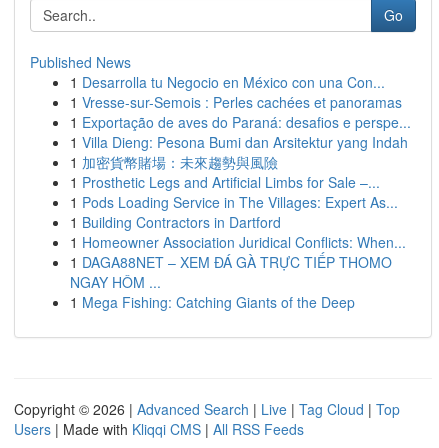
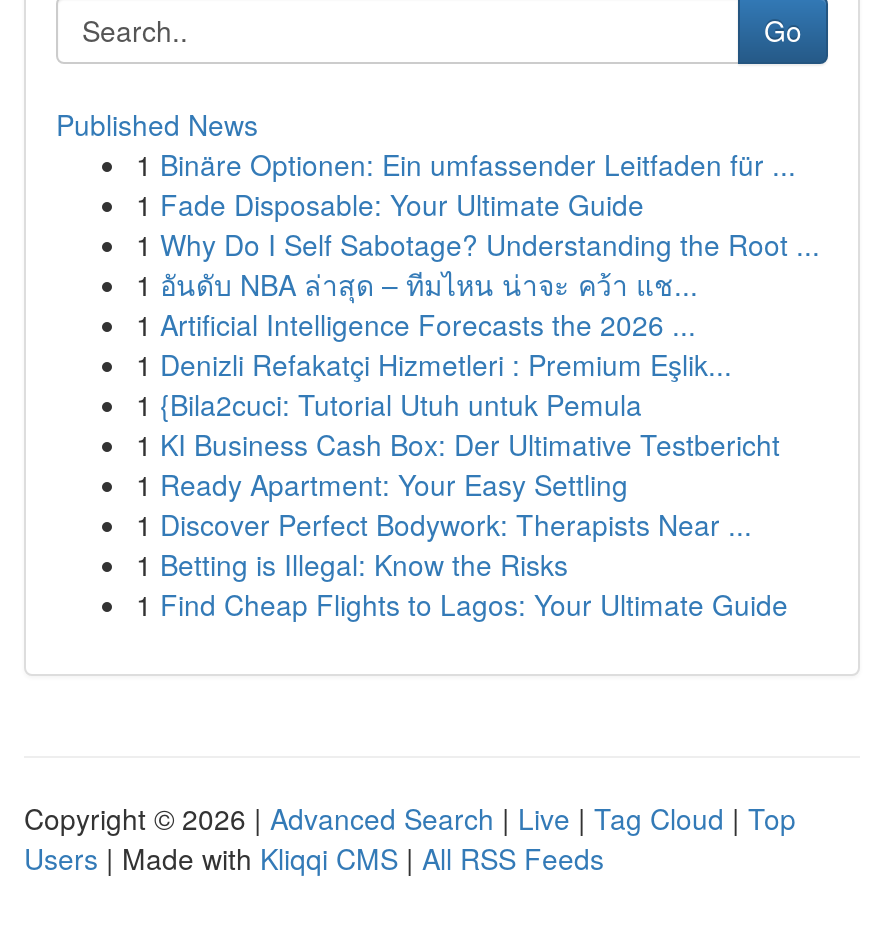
- 1 Desarrolla tu Negocio en México con una Con...
- 1 Vresse-sur-Semois : Perles cachées et panoramas
- 1 Exportação de aves do Paraná: desafios e perspe...
- 1 Villa Dieng: Pesona Bumi dan Arsitektur yang Indah
- 1 加密貨幣賭場：未來趨勢與風險
- 1 Prosthetic Legs and Artificial Limbs for Sale –...
- 1 Pods Loading Service in The Villages: Expert As...
- 1 Building Contractors in Dartford
- 1 Homeowner Association Juridical Conflicts: When...
- 1 DAGA88NET – XEM ĐÁ GÀ TRỰC TIẾP THOMO
- NGAY HÔM ...
- 1 Mega Fishing: Catching Giants of the Deep
+ 1 Binäre Optionen: Ein umfassender Leitfaden für ...
+ 1 Fade Disposable: Your Ultimate Guide
+ 1 Why Do I Self Sabotage? Understanding the Root ...
+ 1 อันดับ NBA ล่าสุด – ทีมไหน น่าจะ คว้า แช...
+ 1 Artificial Intelligence Forecasts the 2026 ...
+ 1 Denizli Refakatçi Hizmetleri : Premium Eşlik...
+ 1 {Bila2cuci: Tutorial Utuh untuk Pemula
+ 1 KI Business Cash Box: Der Ultimative Testbericht
+ 1 Ready Apartment: Your Easy Settling
+ 1 Discover Perfect Bodywork: Therapists Near ...
+ 1 Betting is Illegal: Know the Risks
+ 1 Find Cheap Flights to Lagos: Your Ultimate Guide
